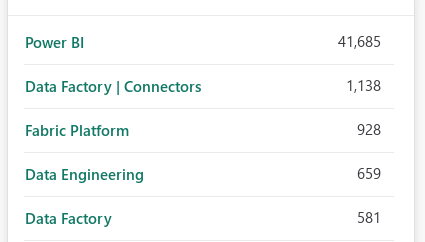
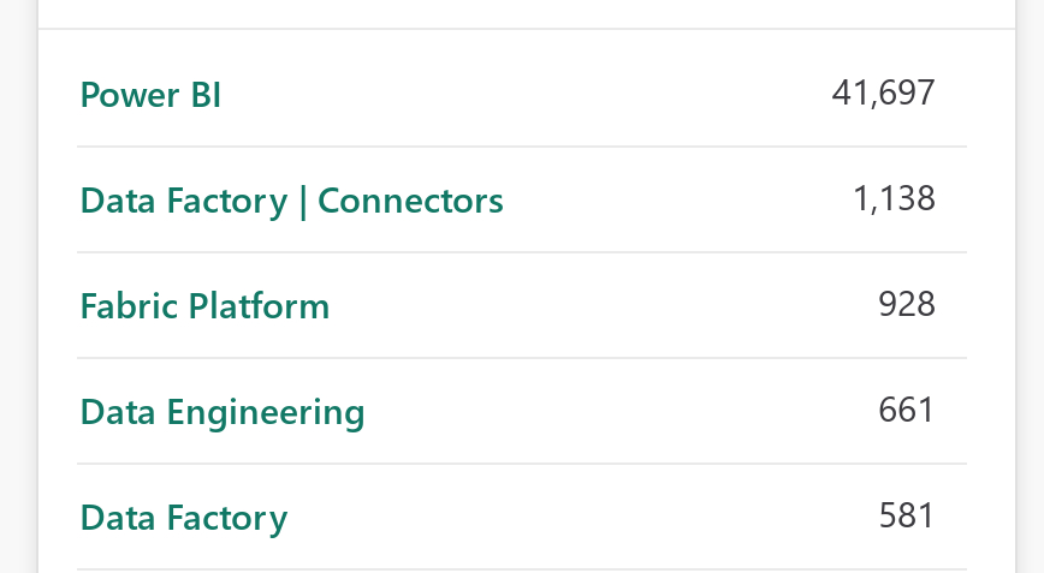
- 41,685
+ 41,697

- 659
+ 661
